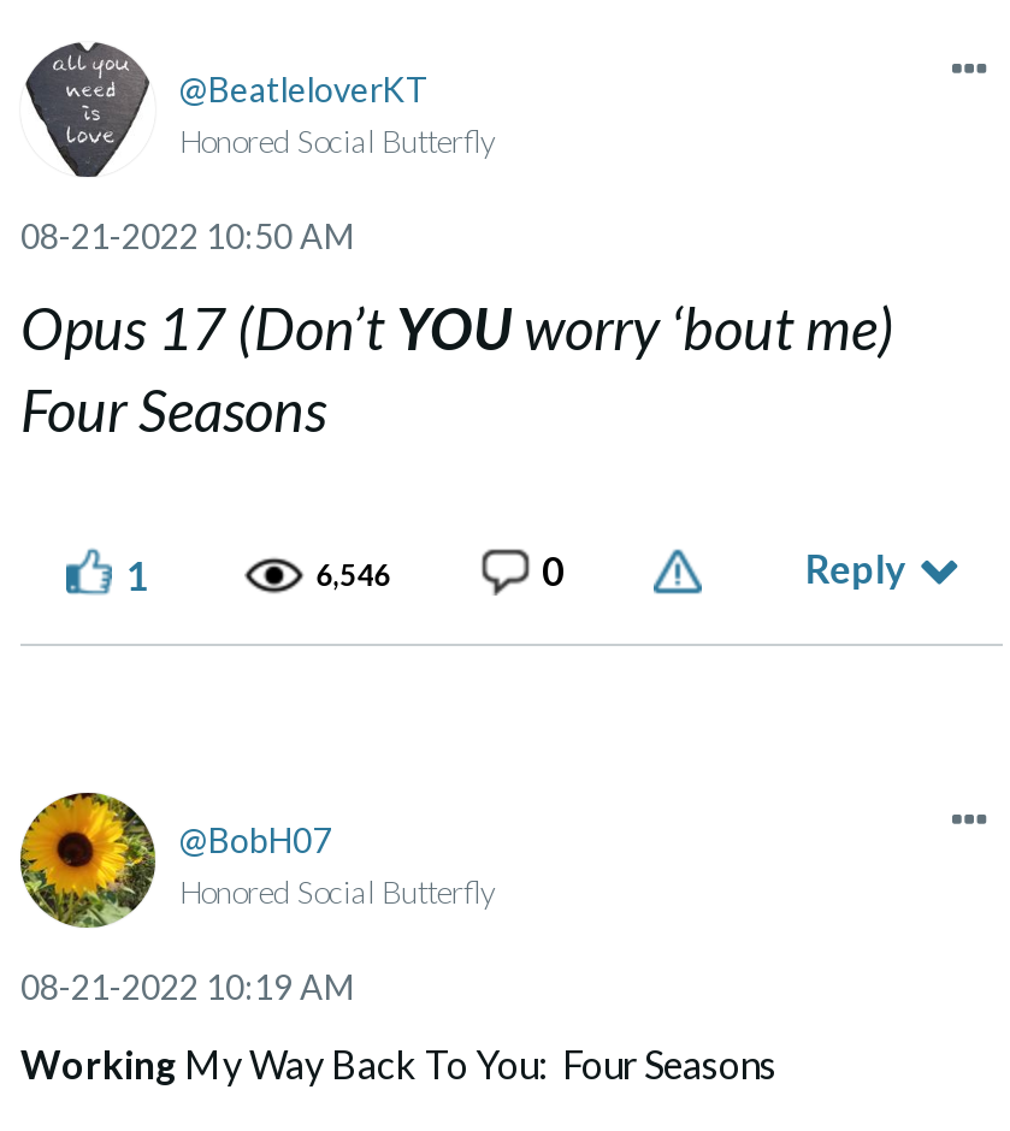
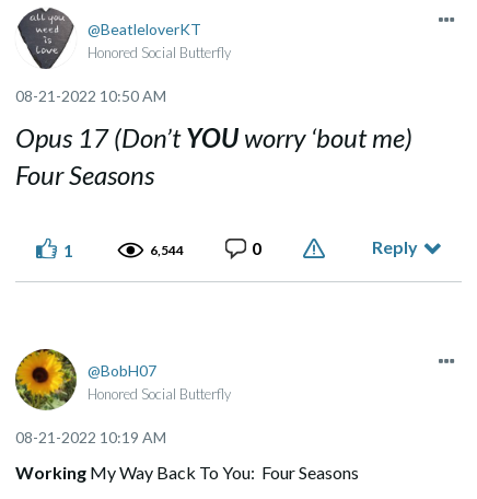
- 6,546
+ 6,544
